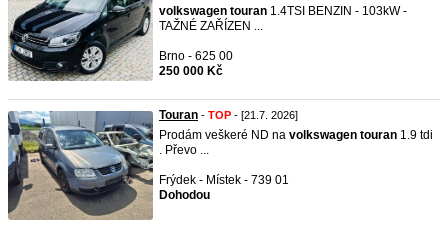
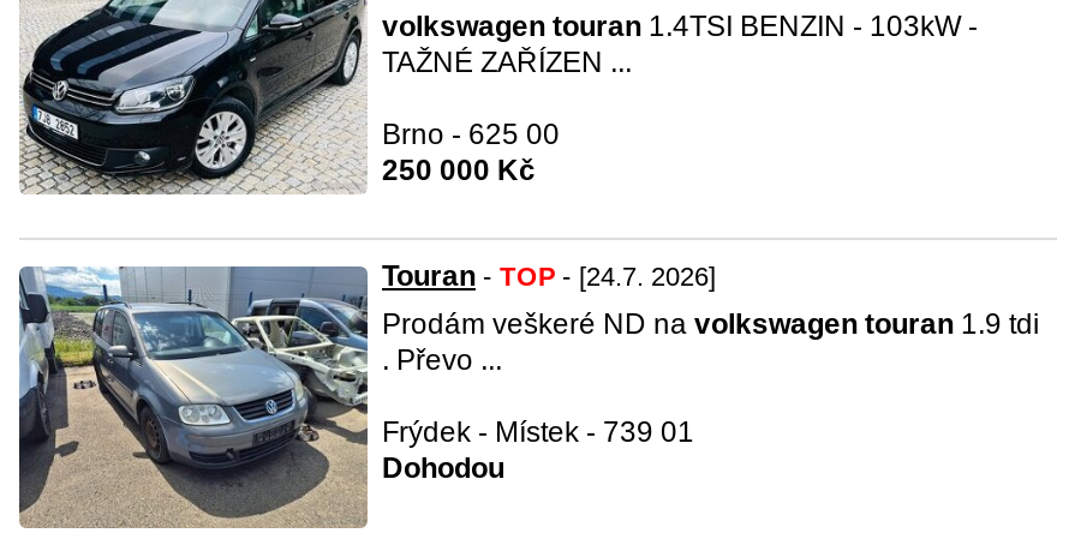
- Touran - TOP - [21.7. 2026]
+ Touran - TOP - [24.7. 2026]
